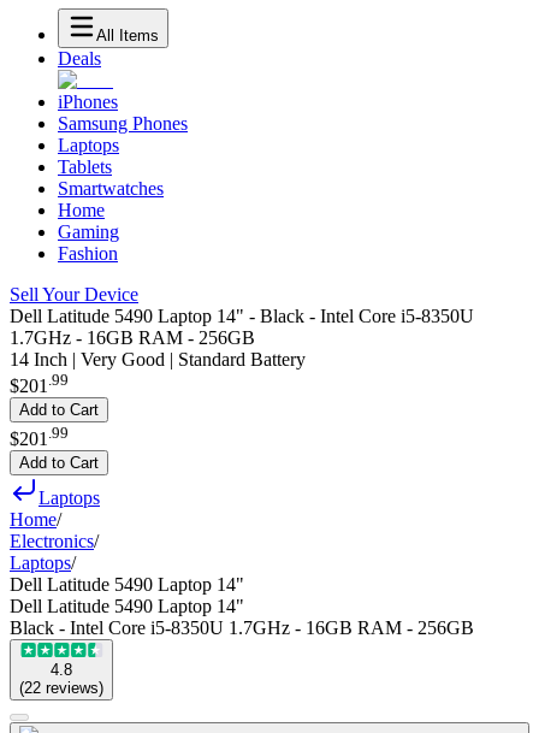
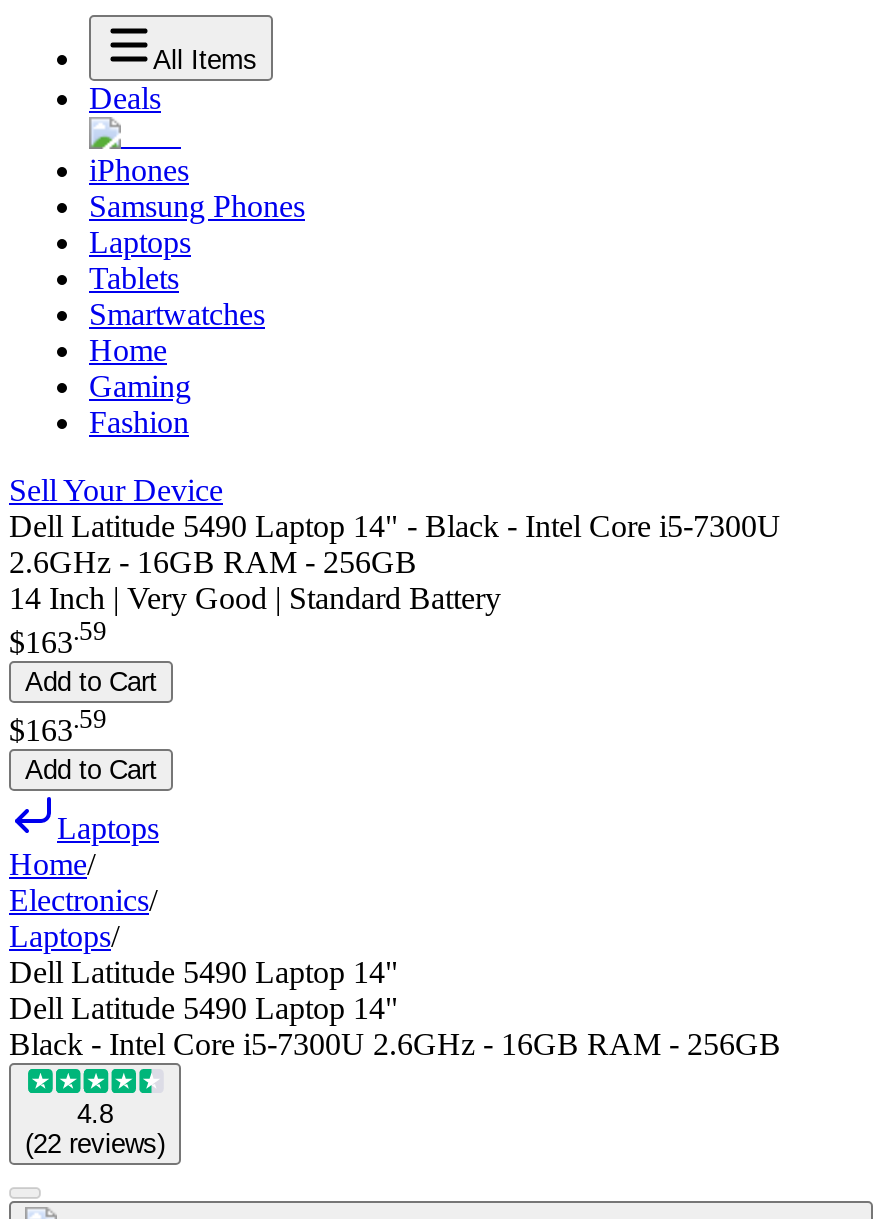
- Dell Latitude 5490 Laptop 14" - Black - Intel Core i5-8350U
+ Dell Latitude 5490 Laptop 14" - Black - Intel Core i5-7300U

- 1.7GHz - 16GB RAM - 256GB
+ 2.6GHz - 16GB RAM - 256GB

- $201.99
+ $163.59

- $201.99
+ $163.59

- Black - Intel Core i5-8350U 1.7GHz - 16GB RAM - 256GB
+ Black - Intel Core i5-7300U 2.6GHz - 16GB RAM - 256GB
